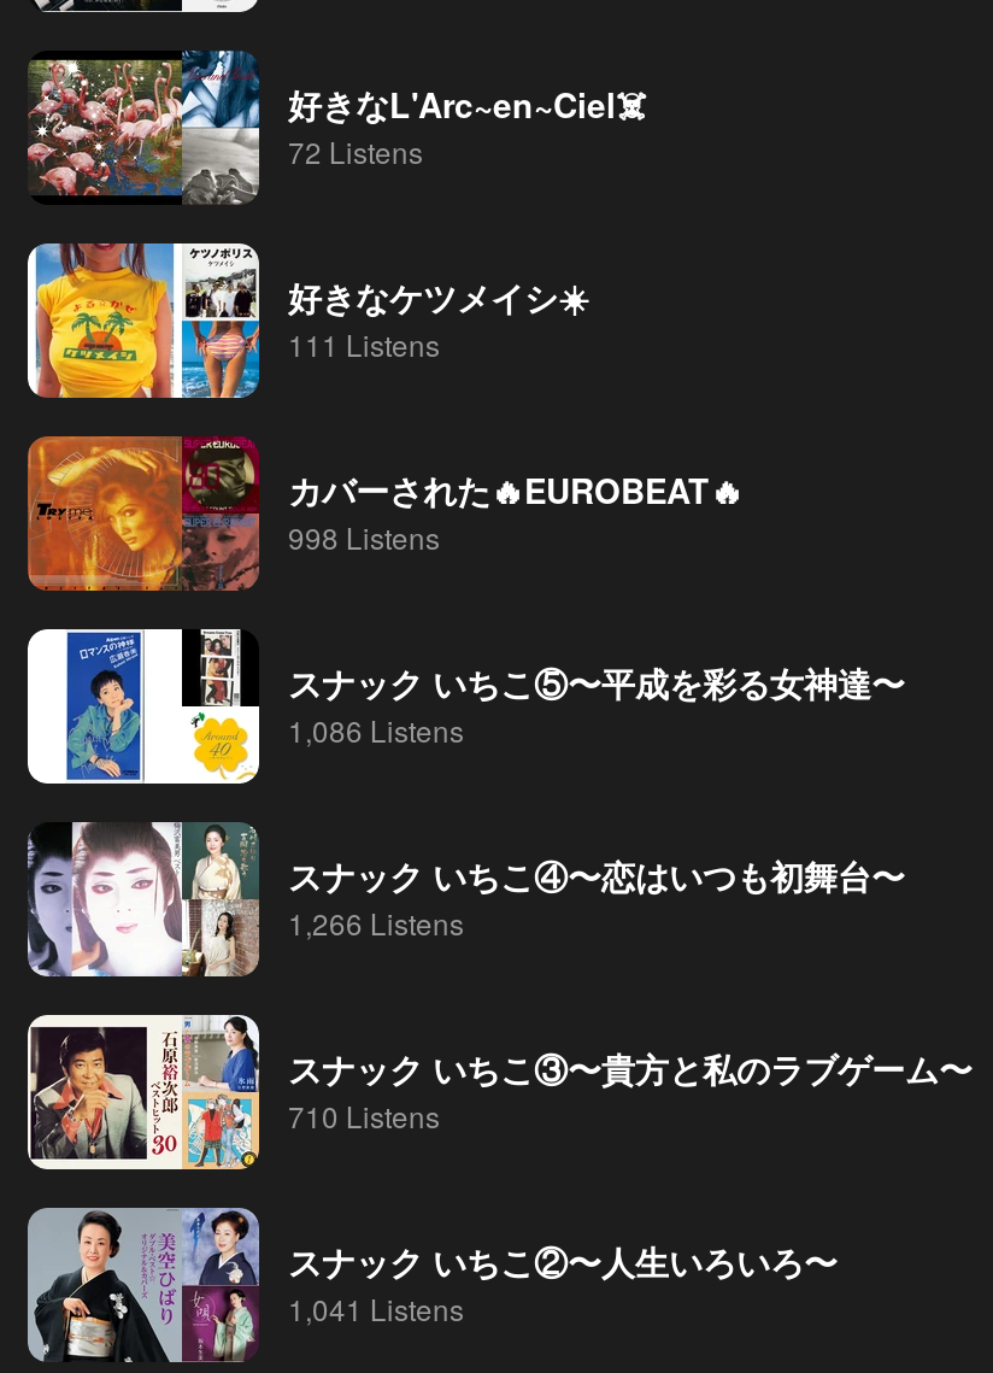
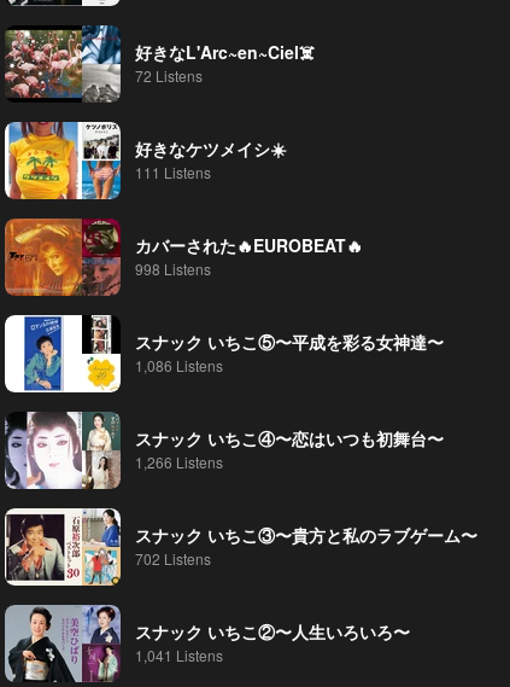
- 710 Listens
+ 702 Listens
